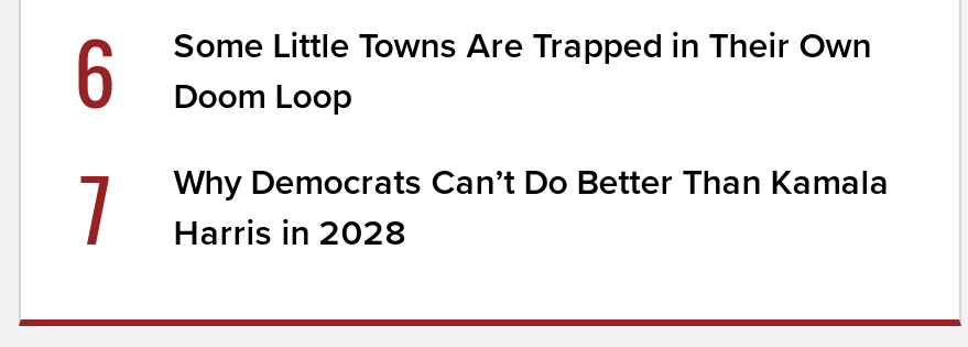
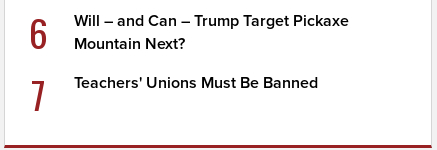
- Some Little Towns Are Trapped in Their Own
- Doom Loop
+ Will – and Can – Trump Target Pickaxe
+ Mountain Next?

- Why Democrats Can’t Do Better Than Kamala
- Harris in 2028
+ Teachers' Unions Must Be Banned
